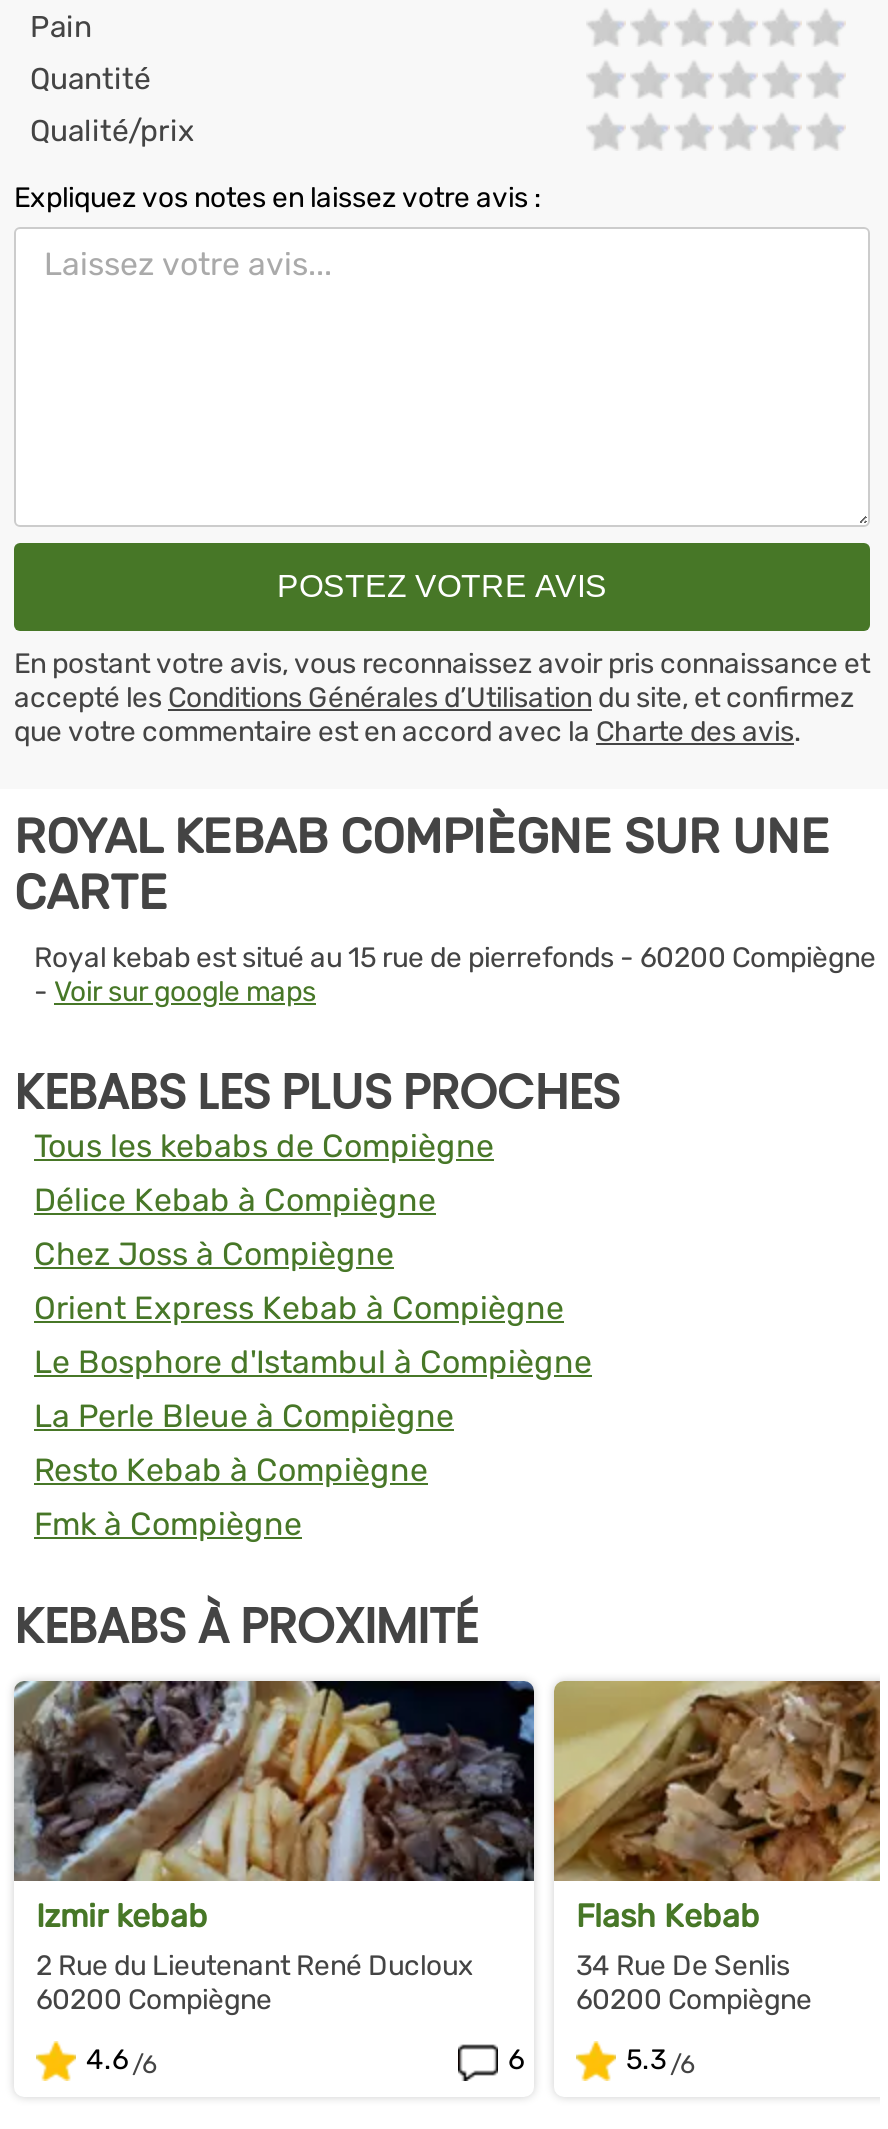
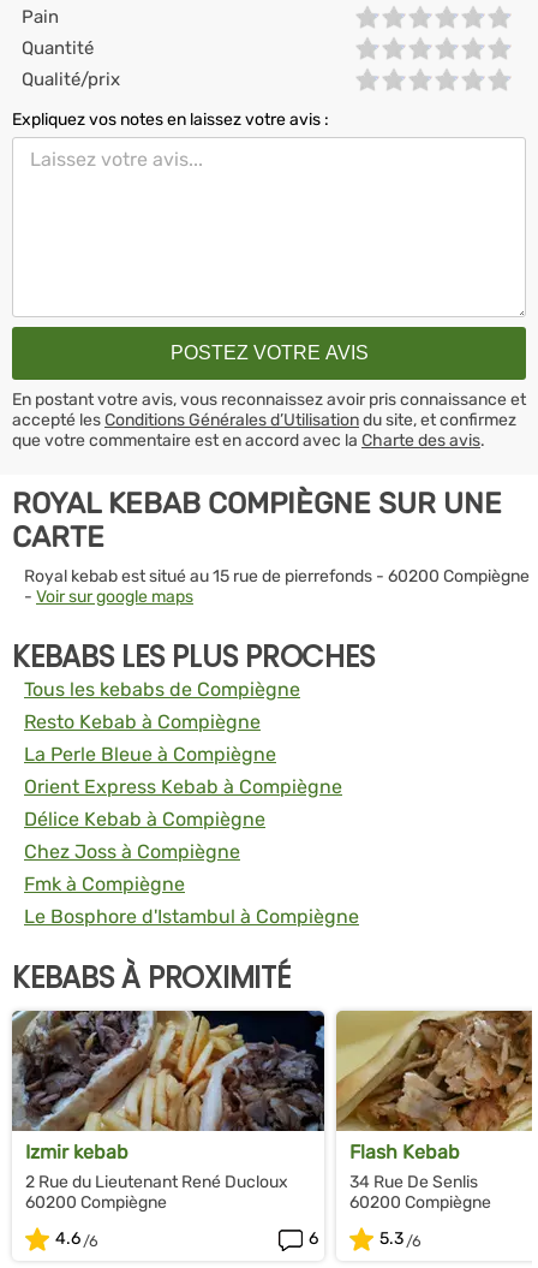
moved down: Délice Kebab à Compiègne | Chez Joss à Compiègne

moved up: Resto Kebab à Compiègne | La Perle Bleue à Compiègne | Orient Express Kebab à Compiègne

moved down: Le Bosphore d'Istambul à Compiègne

moved up: Fmk à Compiègne
